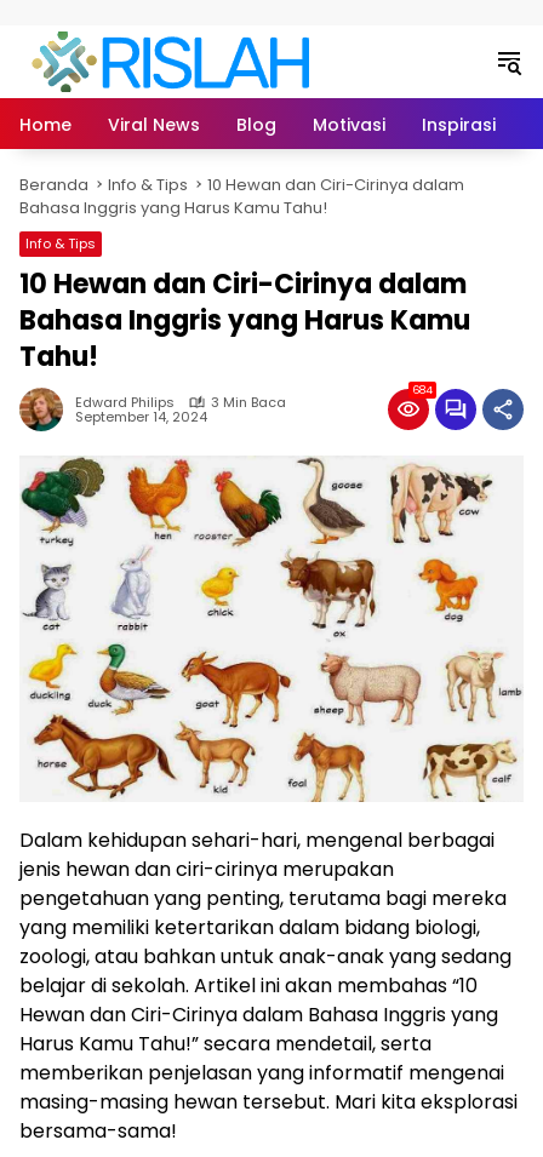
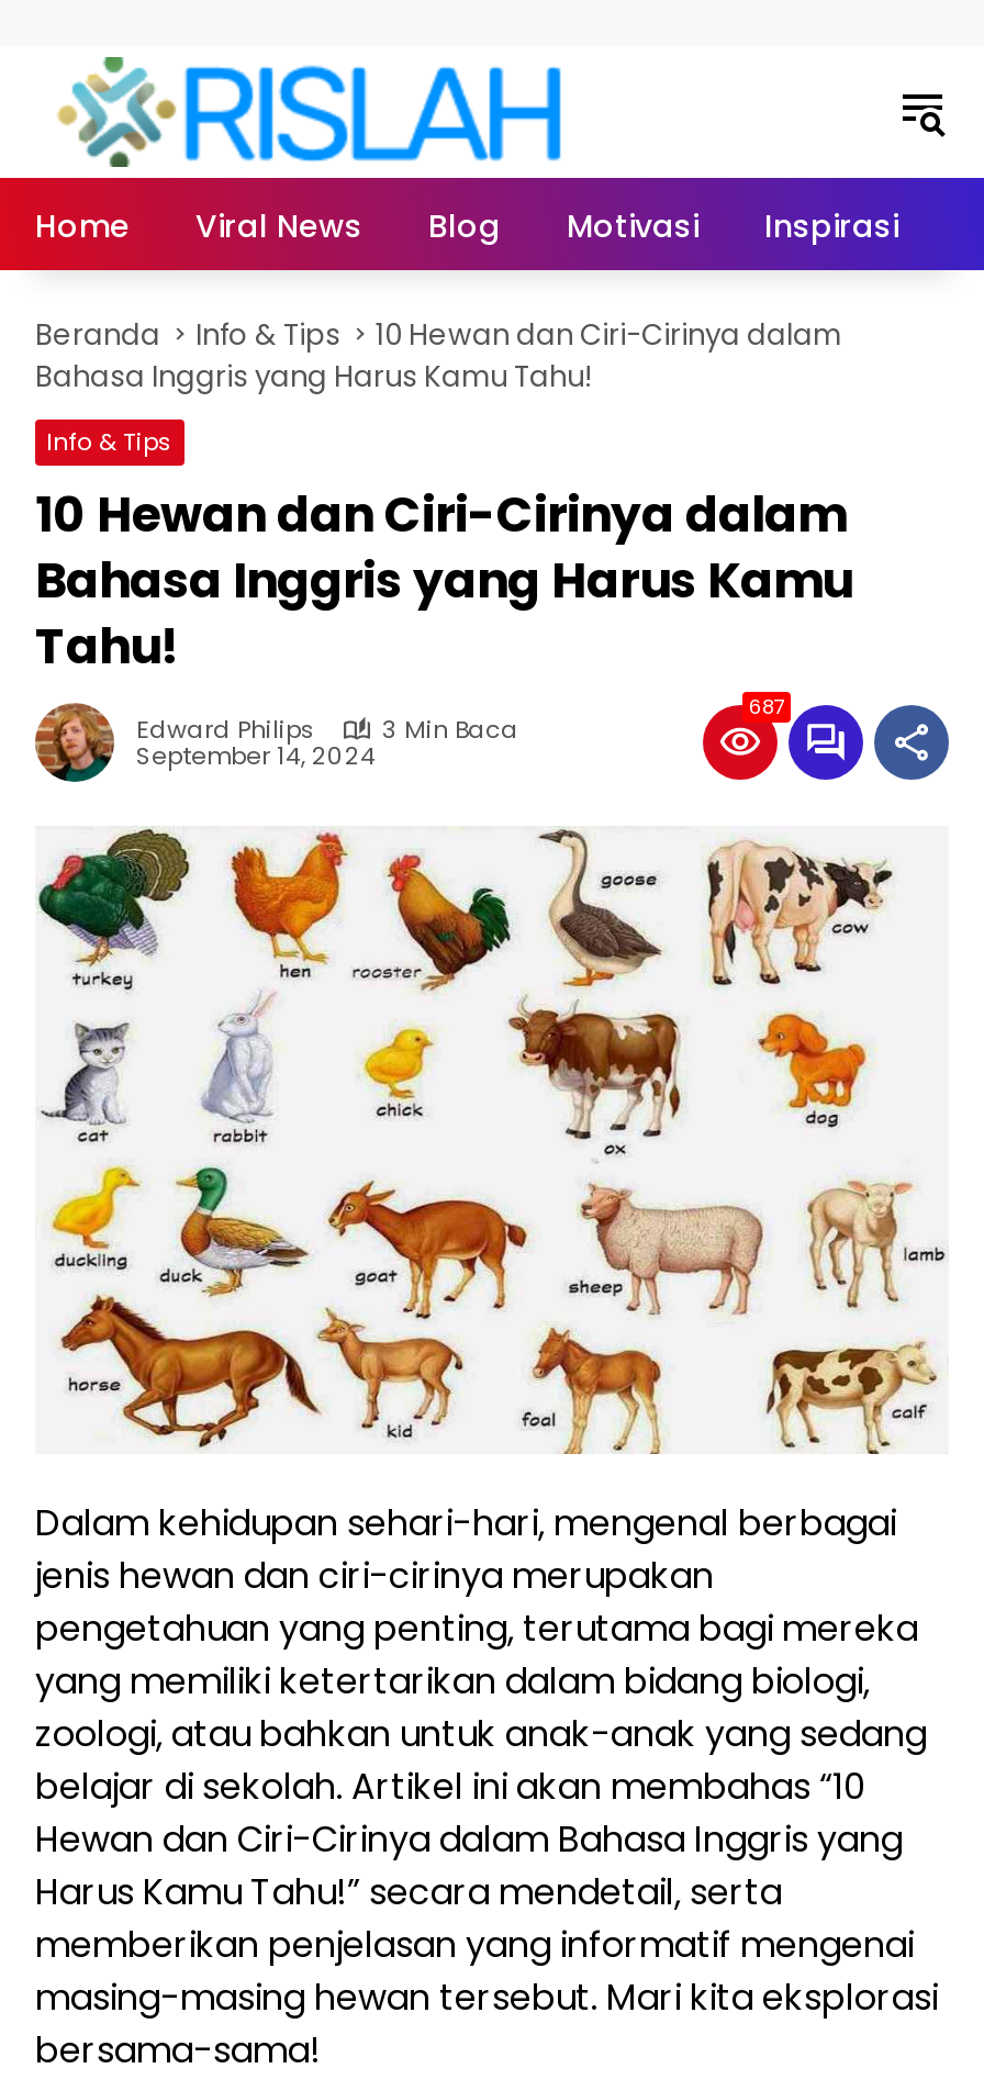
- 684
+ 687
